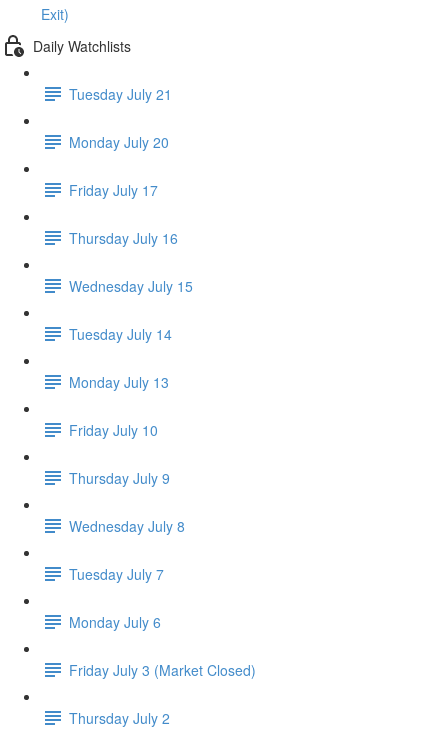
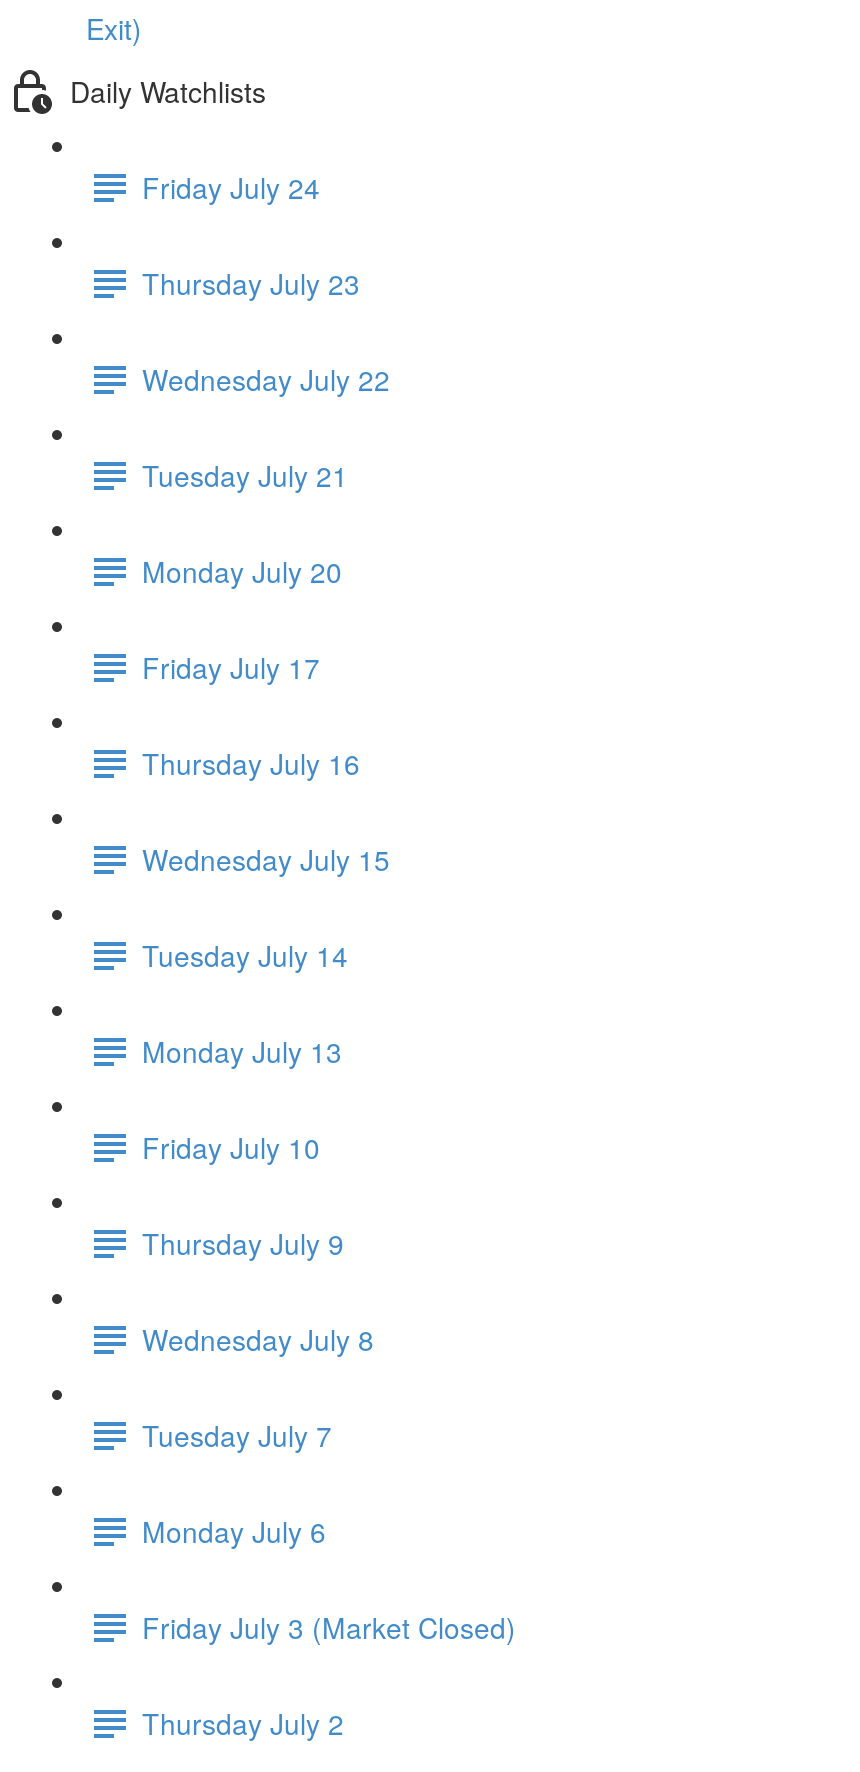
+ Friday July 24
+ Thursday July 23
+ Wednesday July 22
